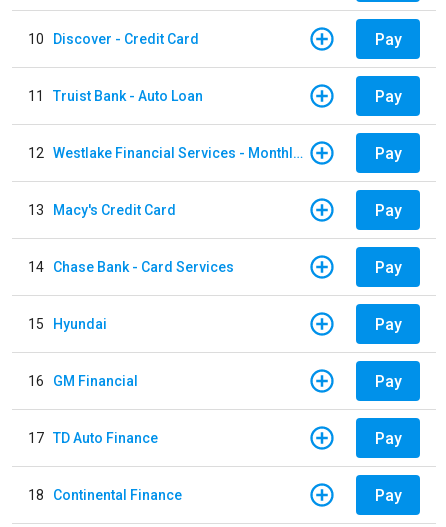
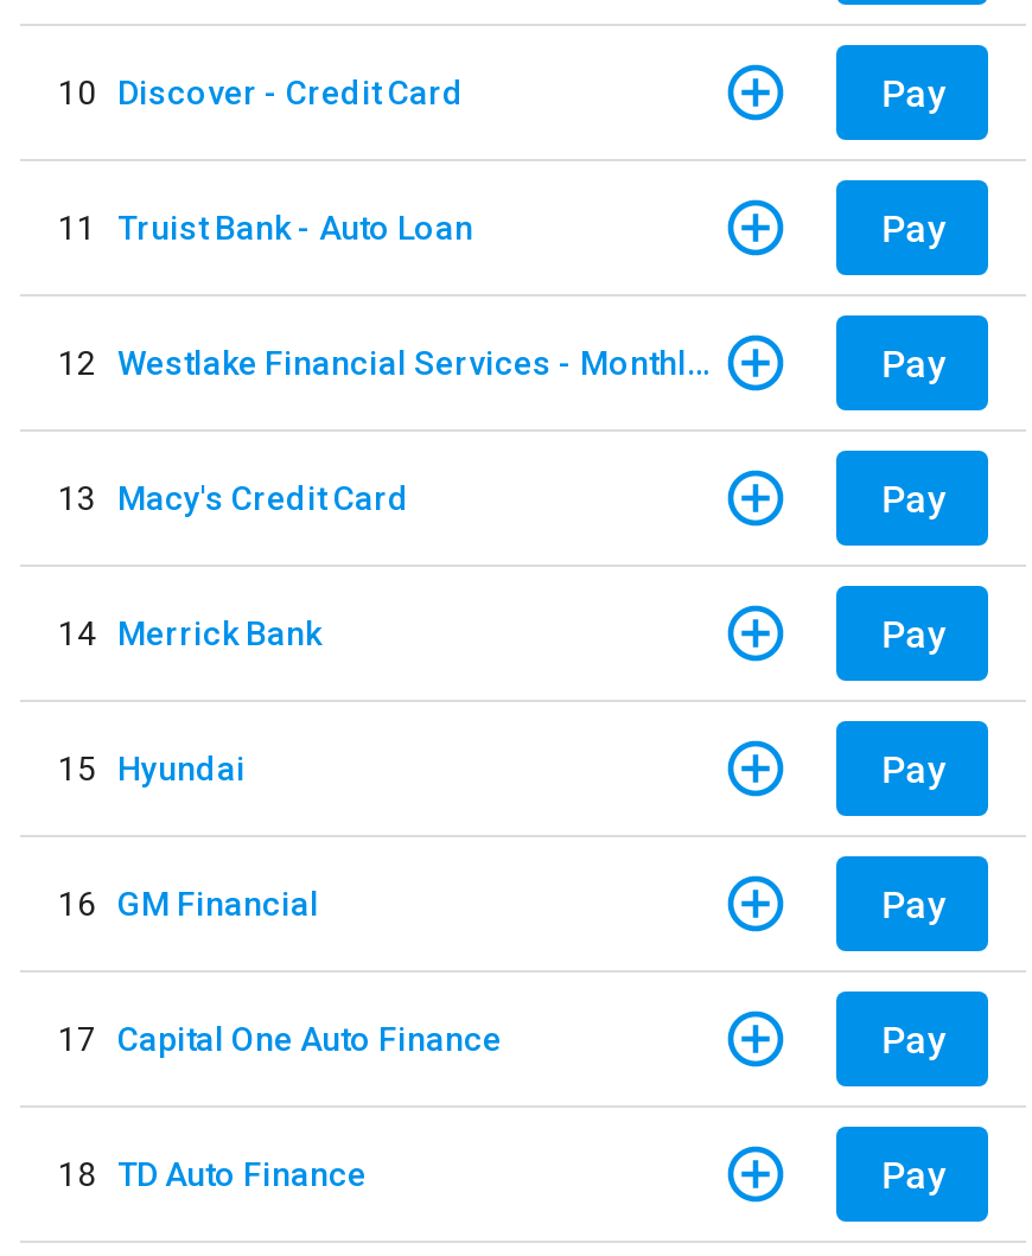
- 14 Chase Bank - Card Services
+ 14 Merrick Bank

- 17 TD Auto Finance
+ 17 Capital One Auto Finance

- 18 Continental Finance
+ 18 TD Auto Finance
